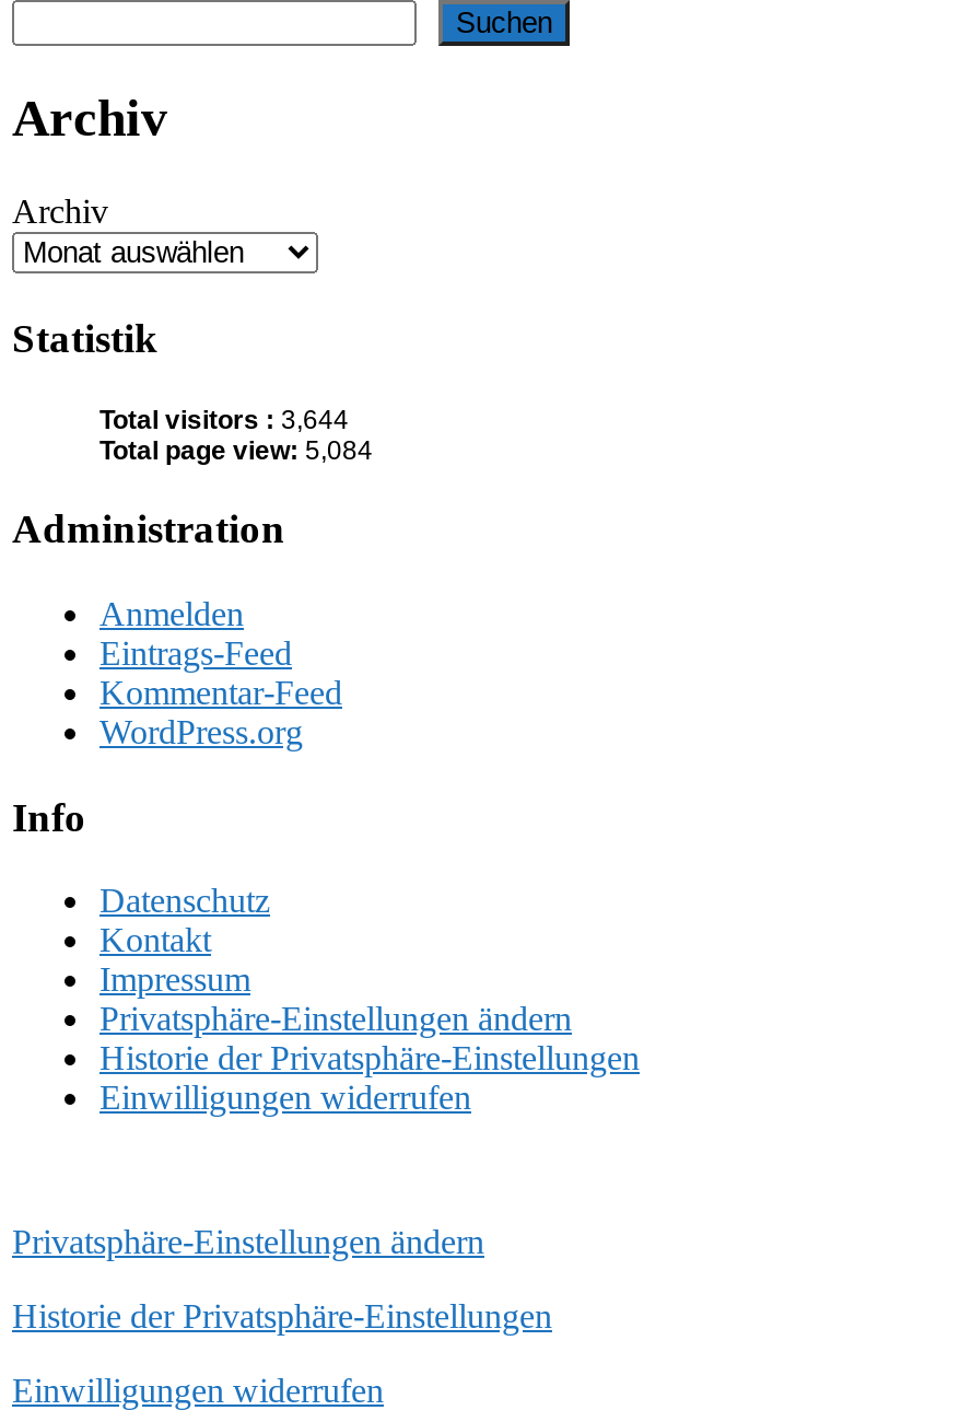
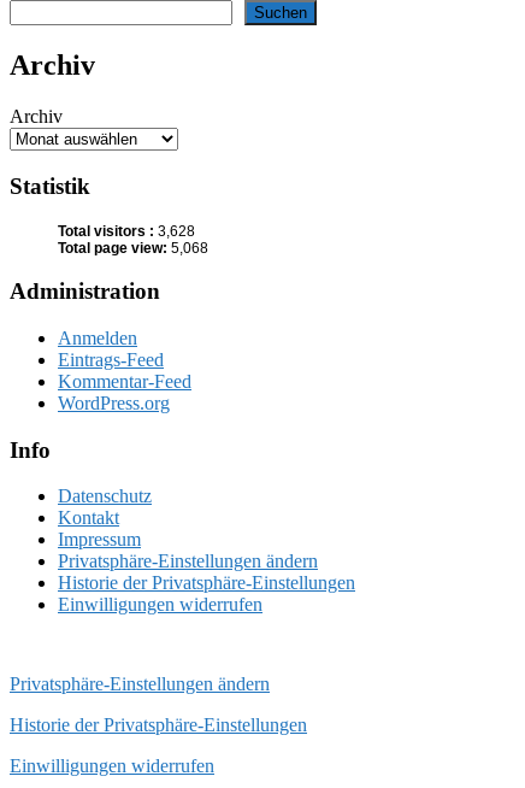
- Total visitors : 3,644
+ Total visitors : 3,628

- Total page view: 5,084
+ Total page view: 5,068
